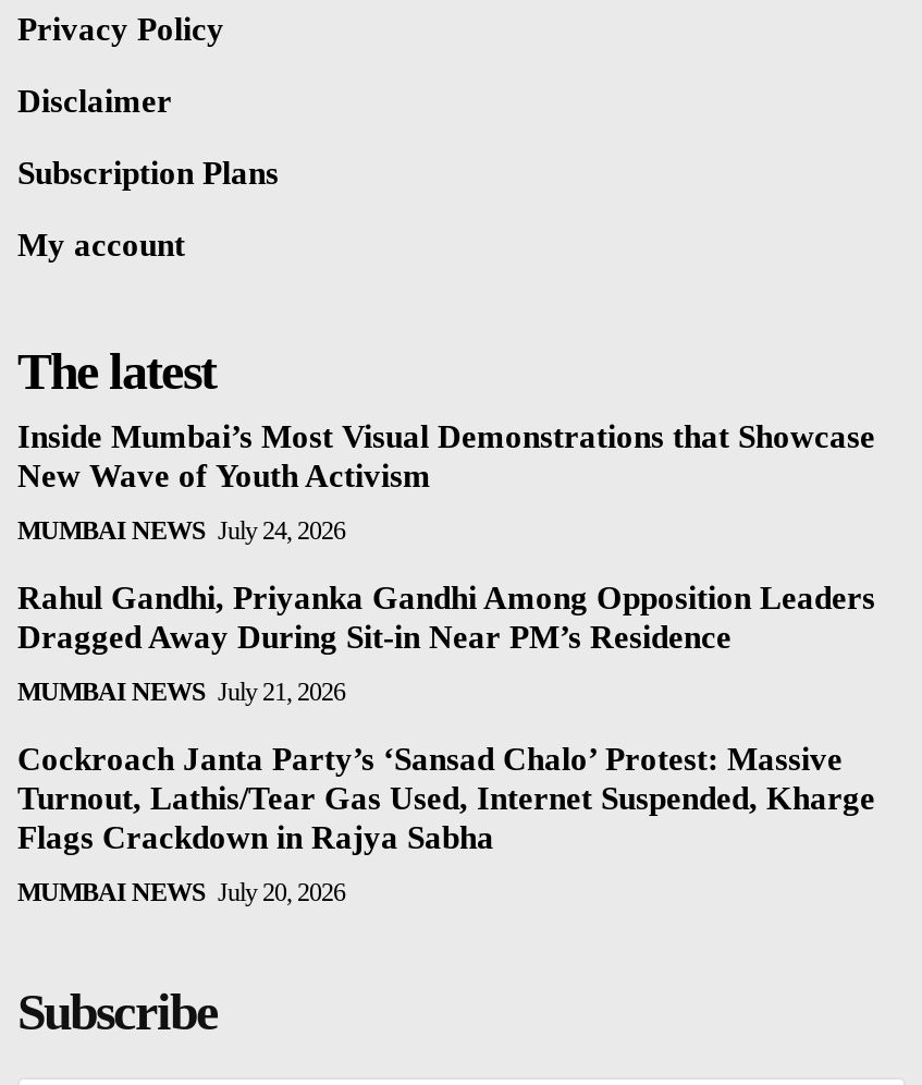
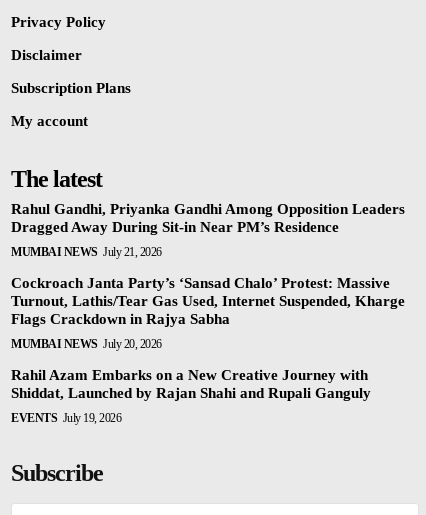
- Inside Mumbai’s Most Visual Demonstrations that Showcase
- New Wave of Youth Activism
- MUMBAI NEWS July 24, 2026

moved up: Rahul Gandhi, Priyanka Gandhi Among Opposition Leaders | Dragged Away During Sit-in Near PM’s Residence | MUMBAI NEWS July 21, 2026 | Cockroach Janta Party’s ‘Sansad Chalo’ Protest: Massive | Turnout, Lathis/Tear Gas Used, Internet Suspended, Kharge | Flags Crackdown in Rajya Sabha | MUMBAI NEWS July 20, 2026

+ Rahil Azam Embarks on a New Creative Journey with
+ Shiddat, Launched by Rajan Shahi and Rupali Ganguly
+ EVENTS July 19, 2026
